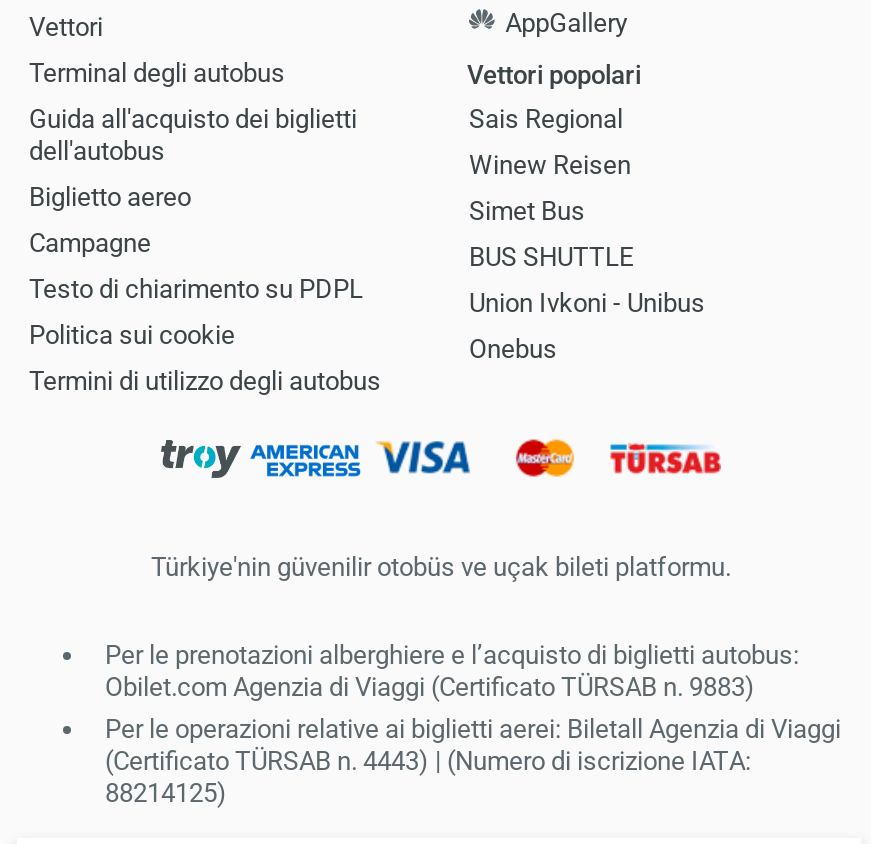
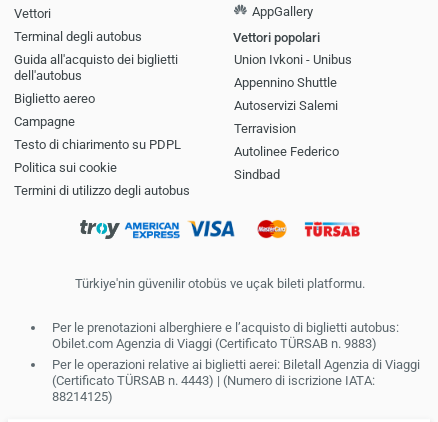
- Sais Regional
- Winew Reisen
- Simet Bus
- BUS SHUTTLE

moved up: Union Ivkoni - Unibus

- Onebus
+ Appennino Shuttle
+ Autoservizi Salemi
+ Terravision
+ Autolinee Federico
+ Sindbad
